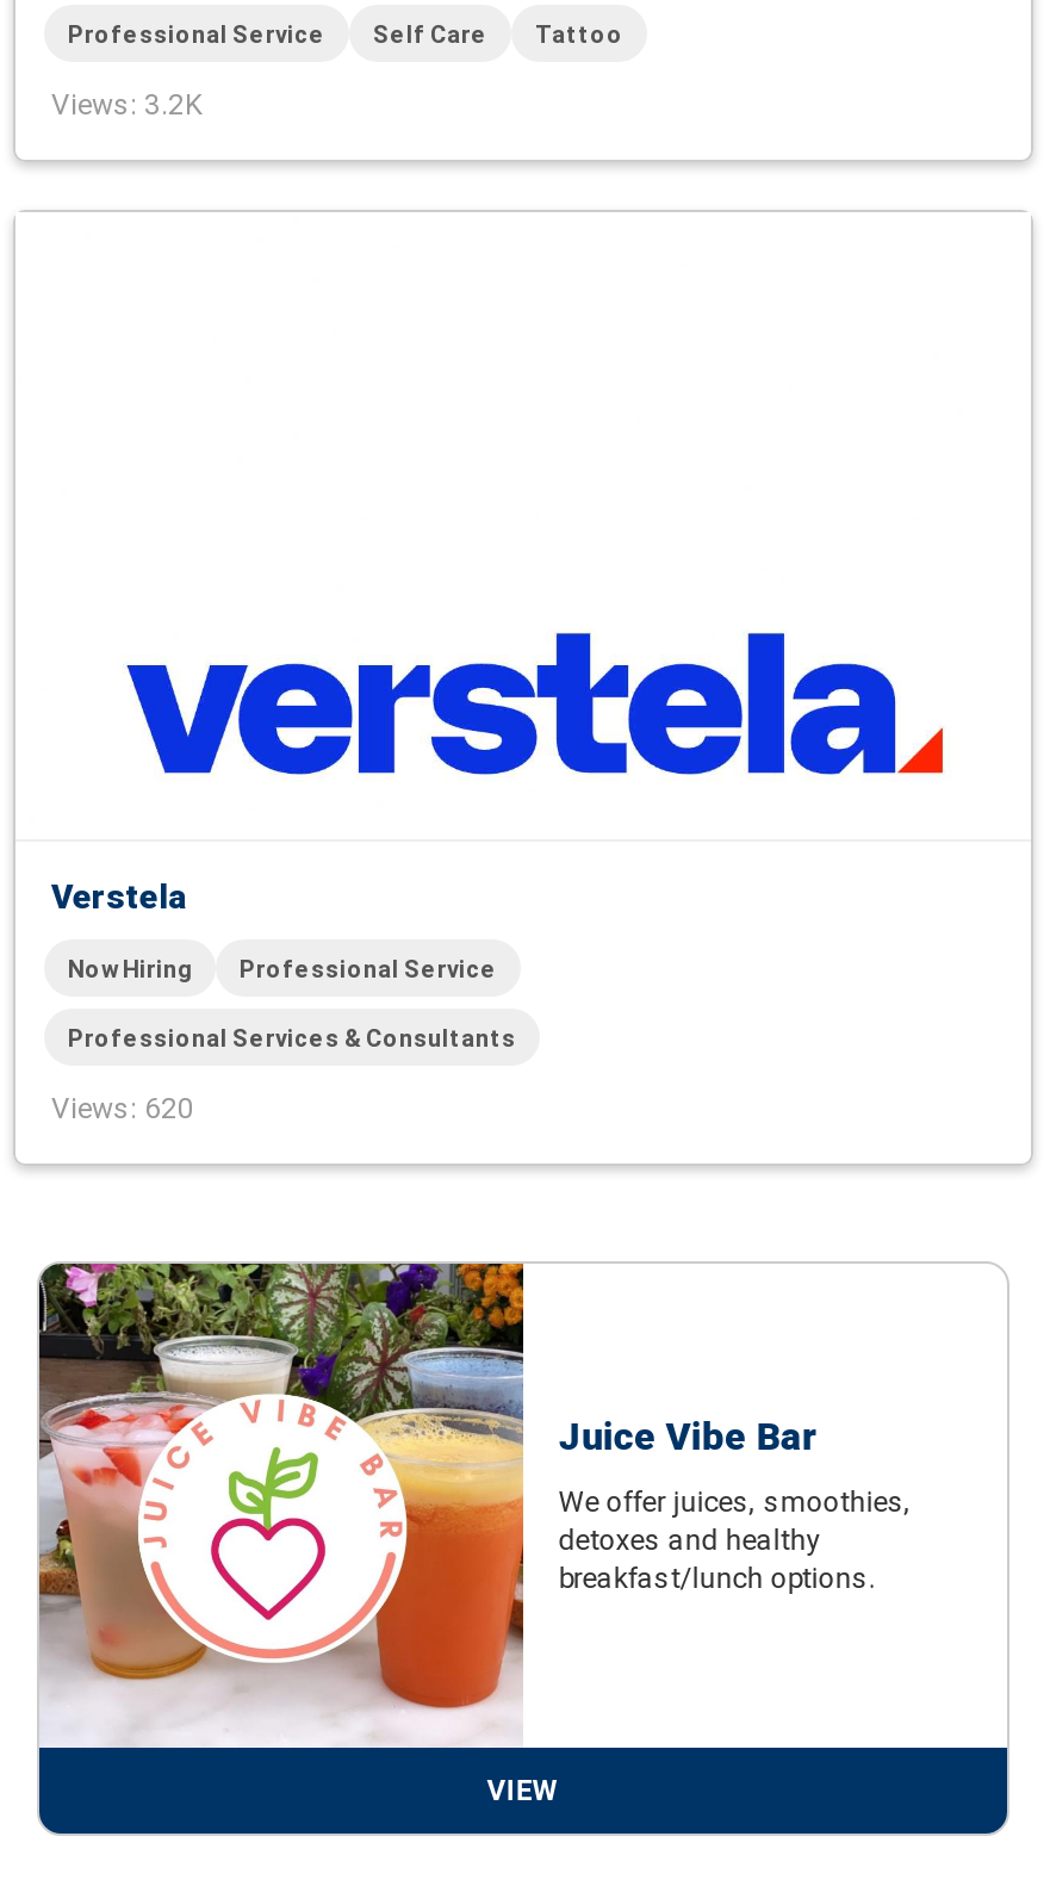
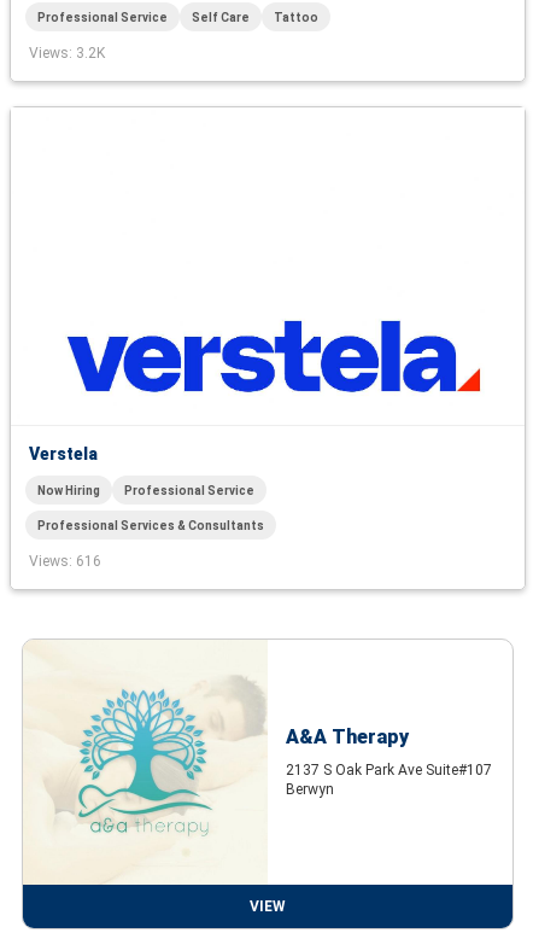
- Views: 620
+ Views: 616

- [image]
- Juice Vibe Bar
+ [image]
+ A&A Therapy

- We offer juices, smoothies,
- detoxes and healthy
- breakfast/lunch options.
+ 2137 S Oak Park Ave Suite#107
+ Berwyn
